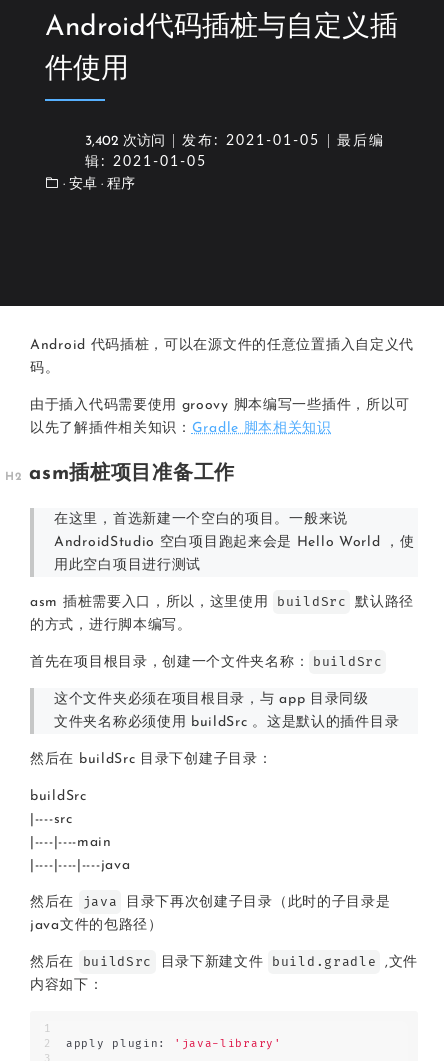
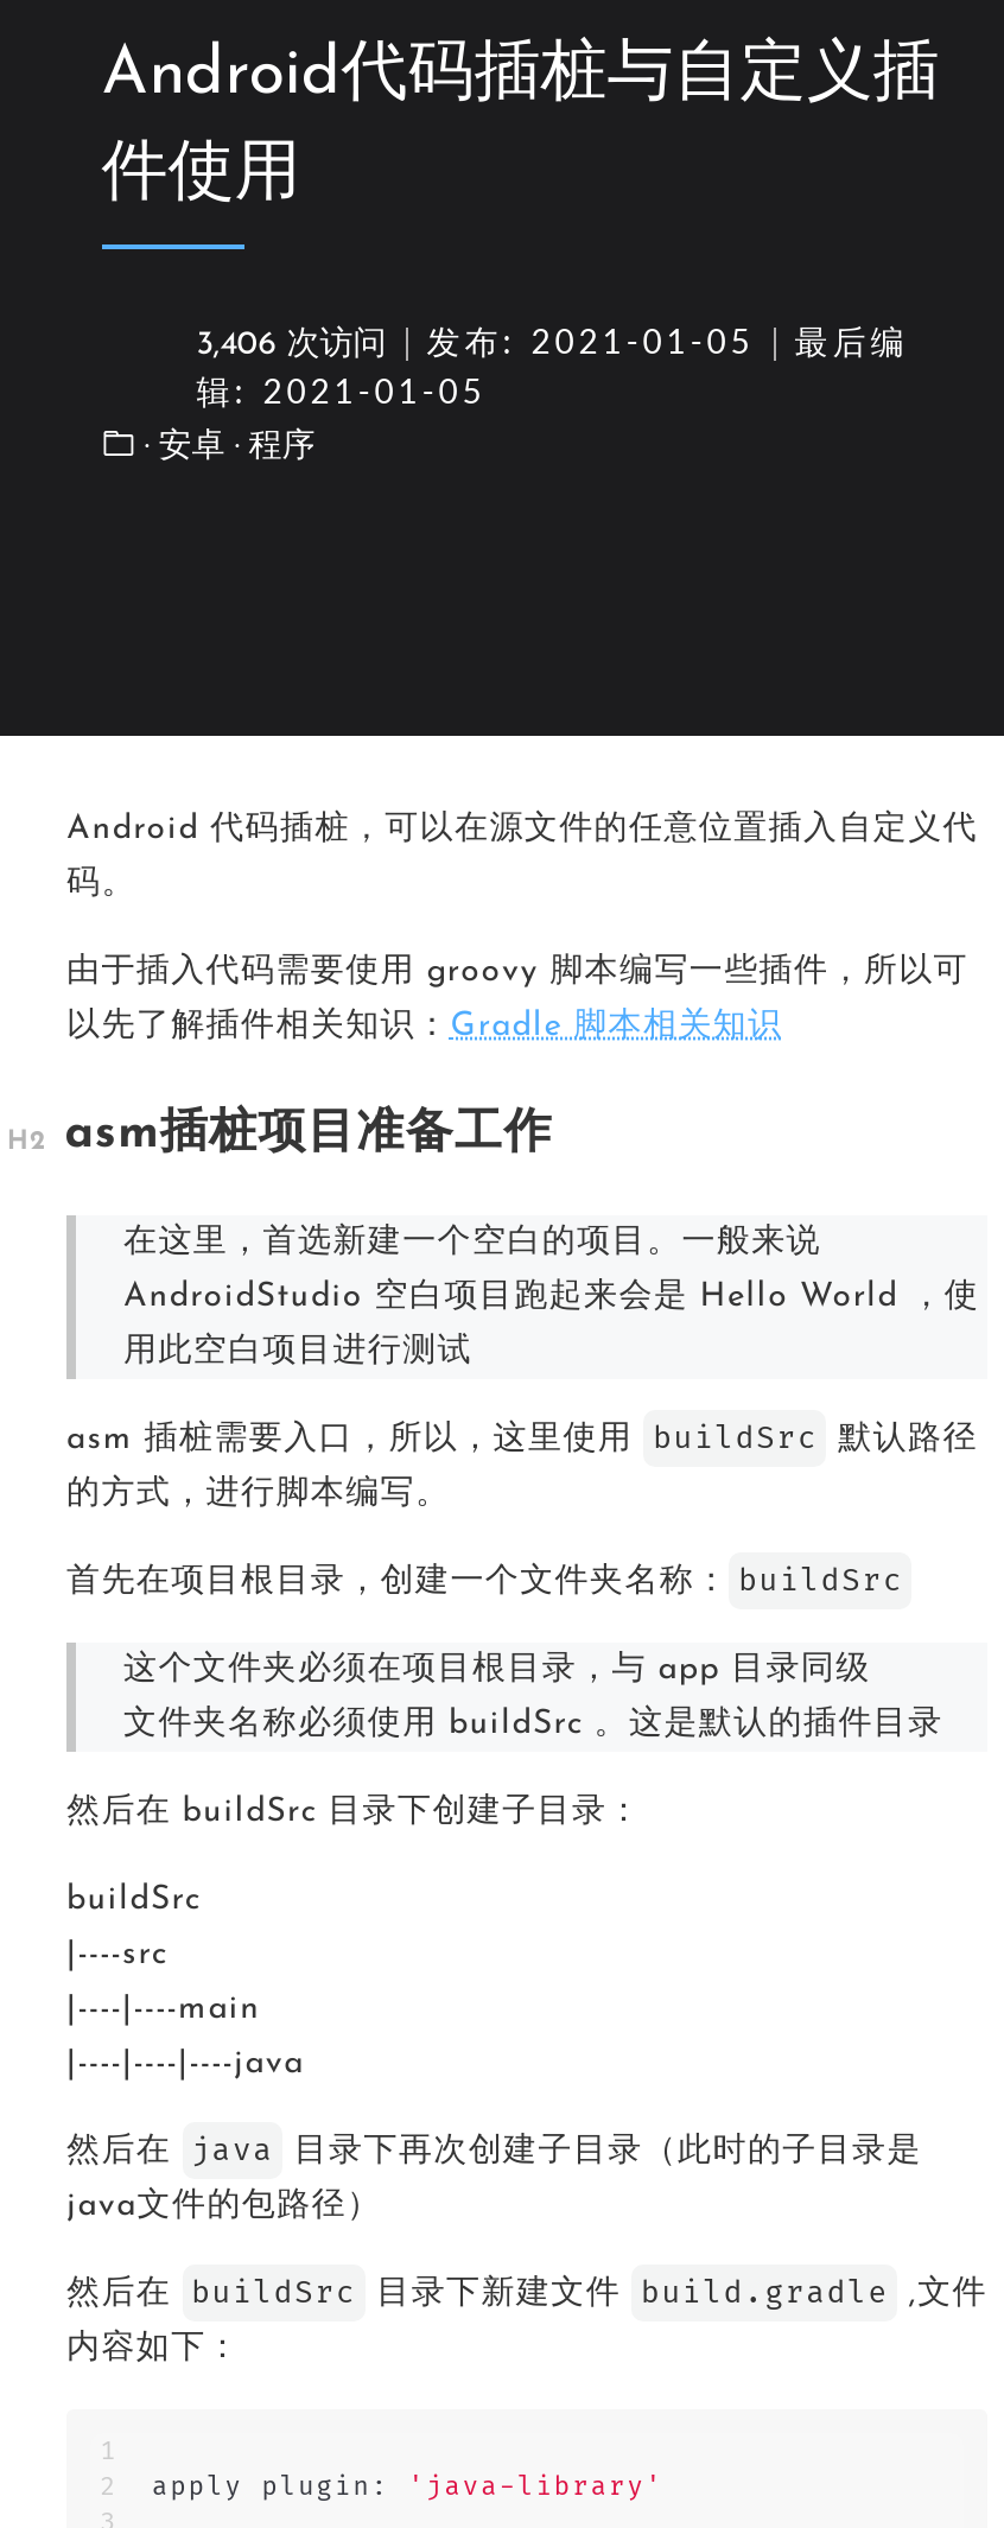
- 3,402 次访问 发布: 2021-01-05 最后编
+ 3,406 次访问 发布: 2021-01-05 最后编
